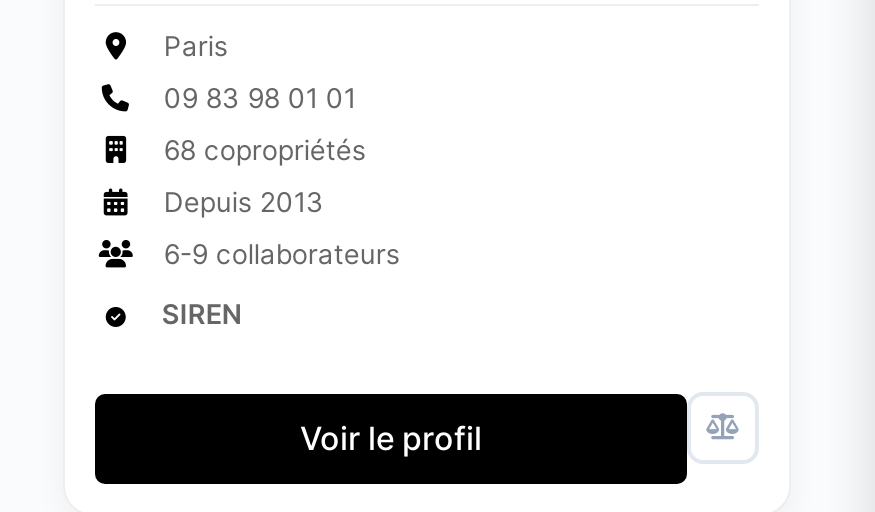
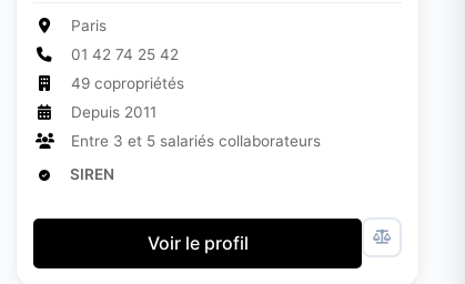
- 09 83 98 01 01
+ 01 42 74 25 42

- 68 copropriétés
+ 49 copropriétés

- Depuis 2013
+ Depuis 2011

- 6-9 collaborateurs
+ Entre 3 et 5 salariés collaborateurs
